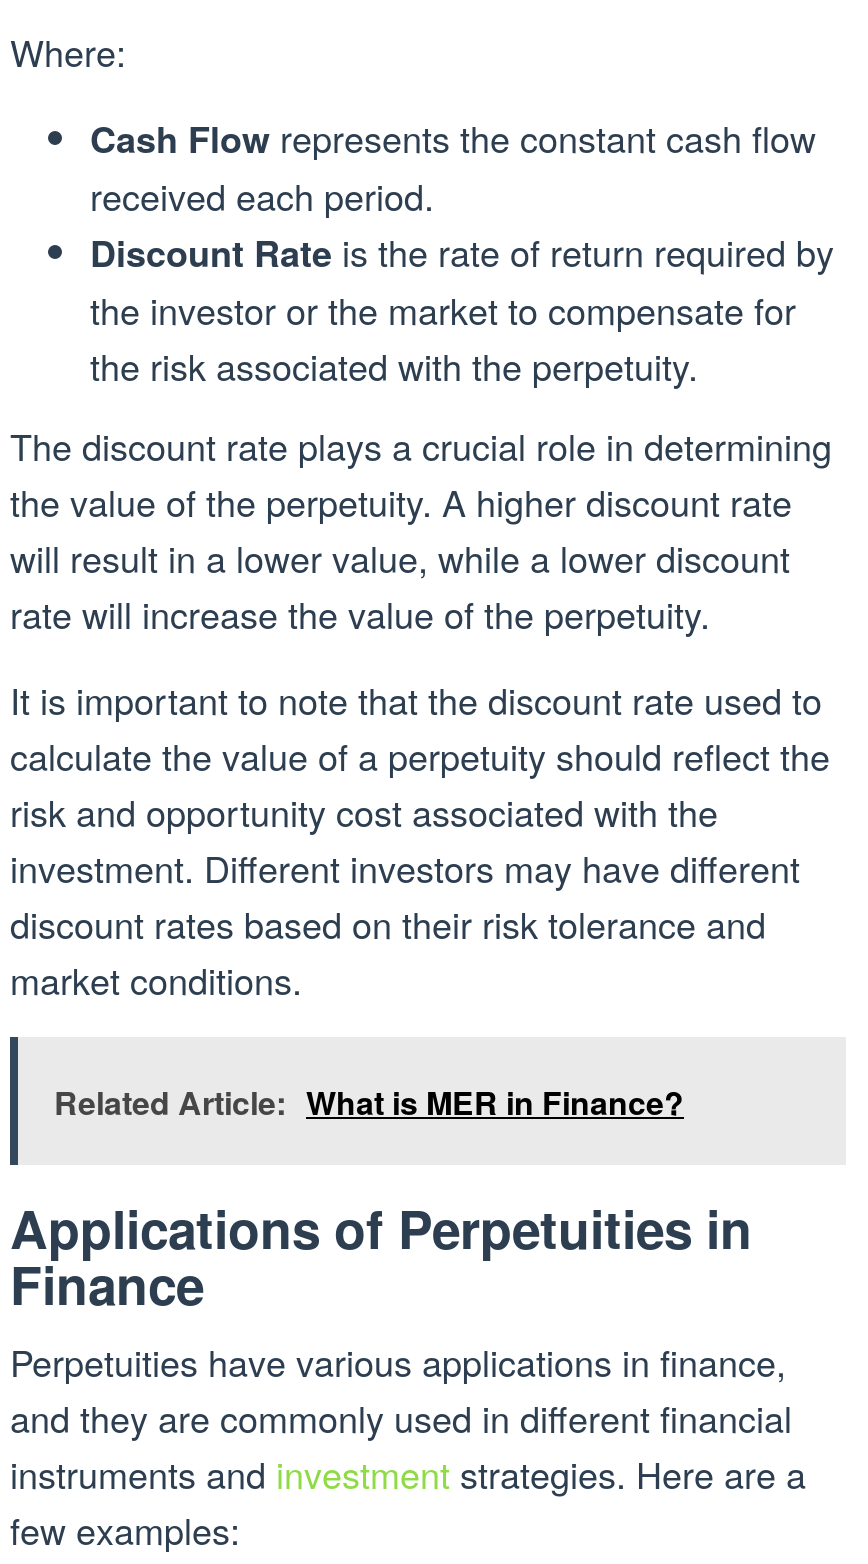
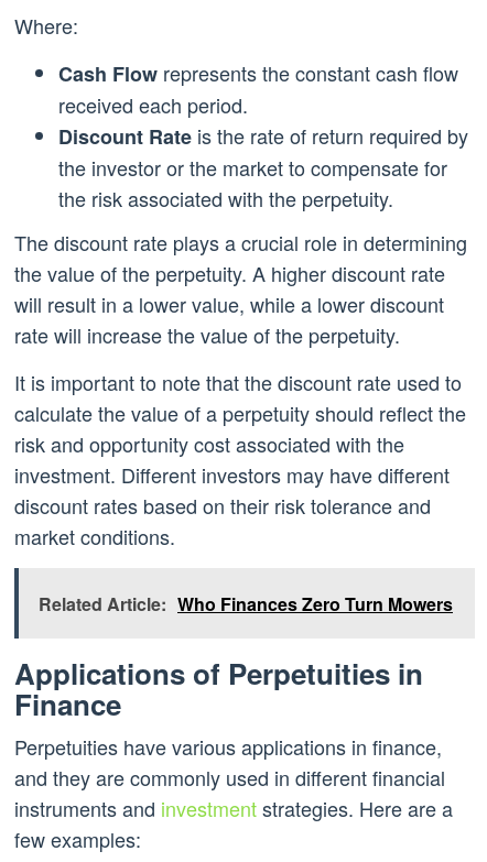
- Related Article: What is MER in Finance?
+ Related Article: Who Finances Zero Turn Mowers
